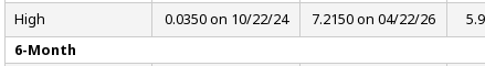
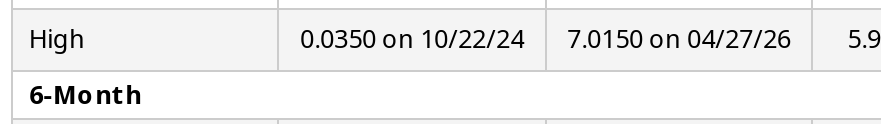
- 7.2150 on 04/22/26
+ 7.0150 on 04/27/26
